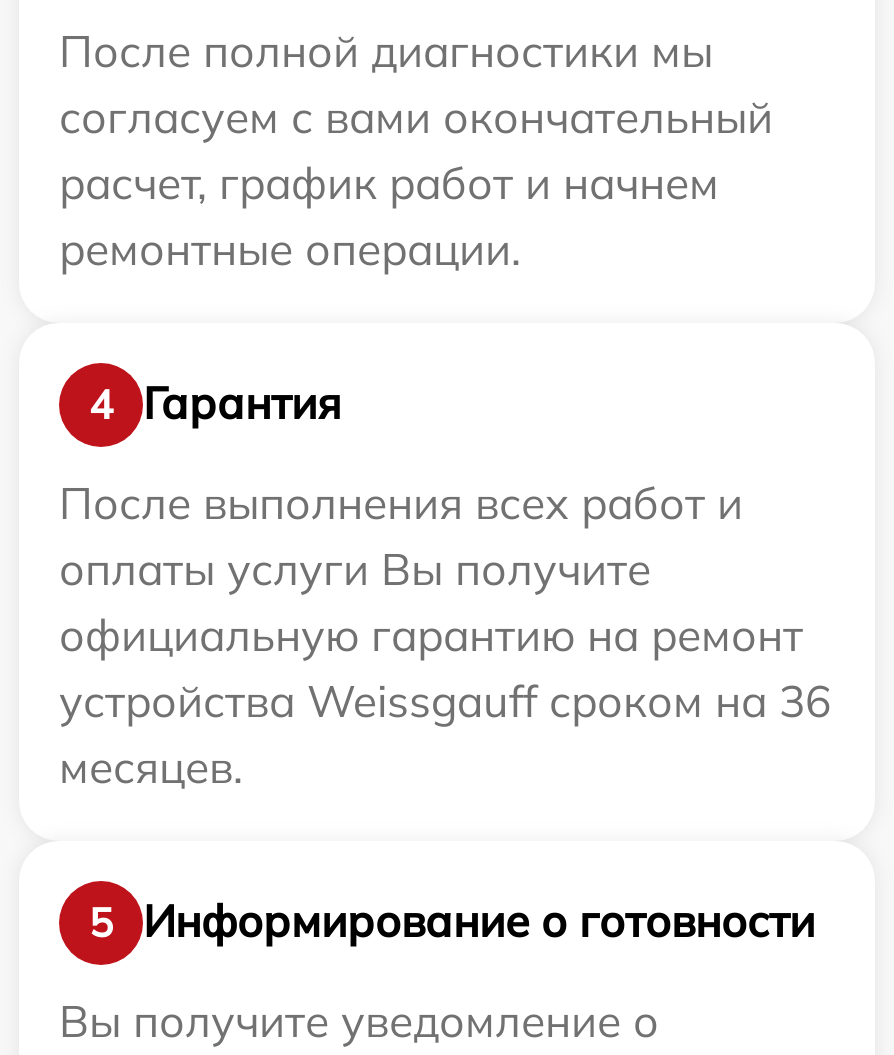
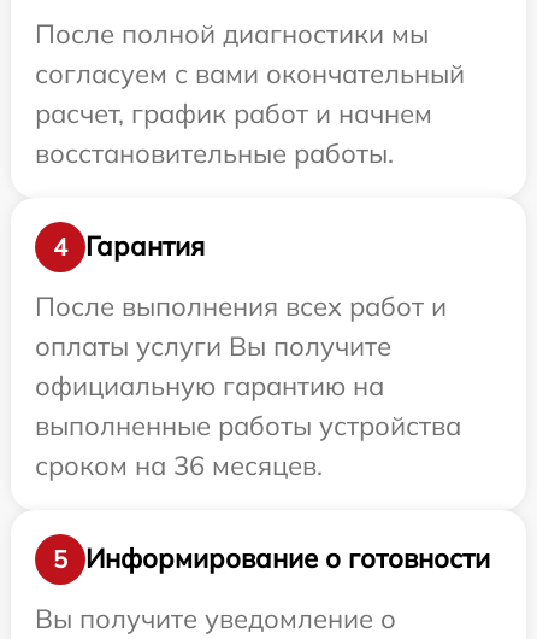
- ремонтные операции.
+ восстановительные работы.

- официальную гарантию на ремонт
- устройства Weissgauff сроком на 36
- месяцев.
+ официальную гарантию на
+ выполненные работы устройства
+ сроком на 36 месяцев.
